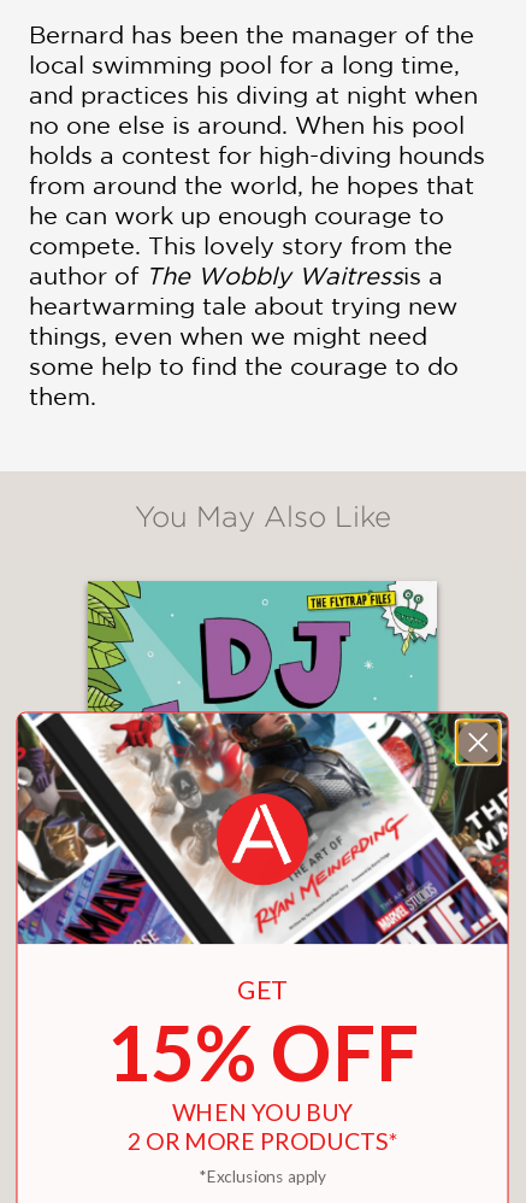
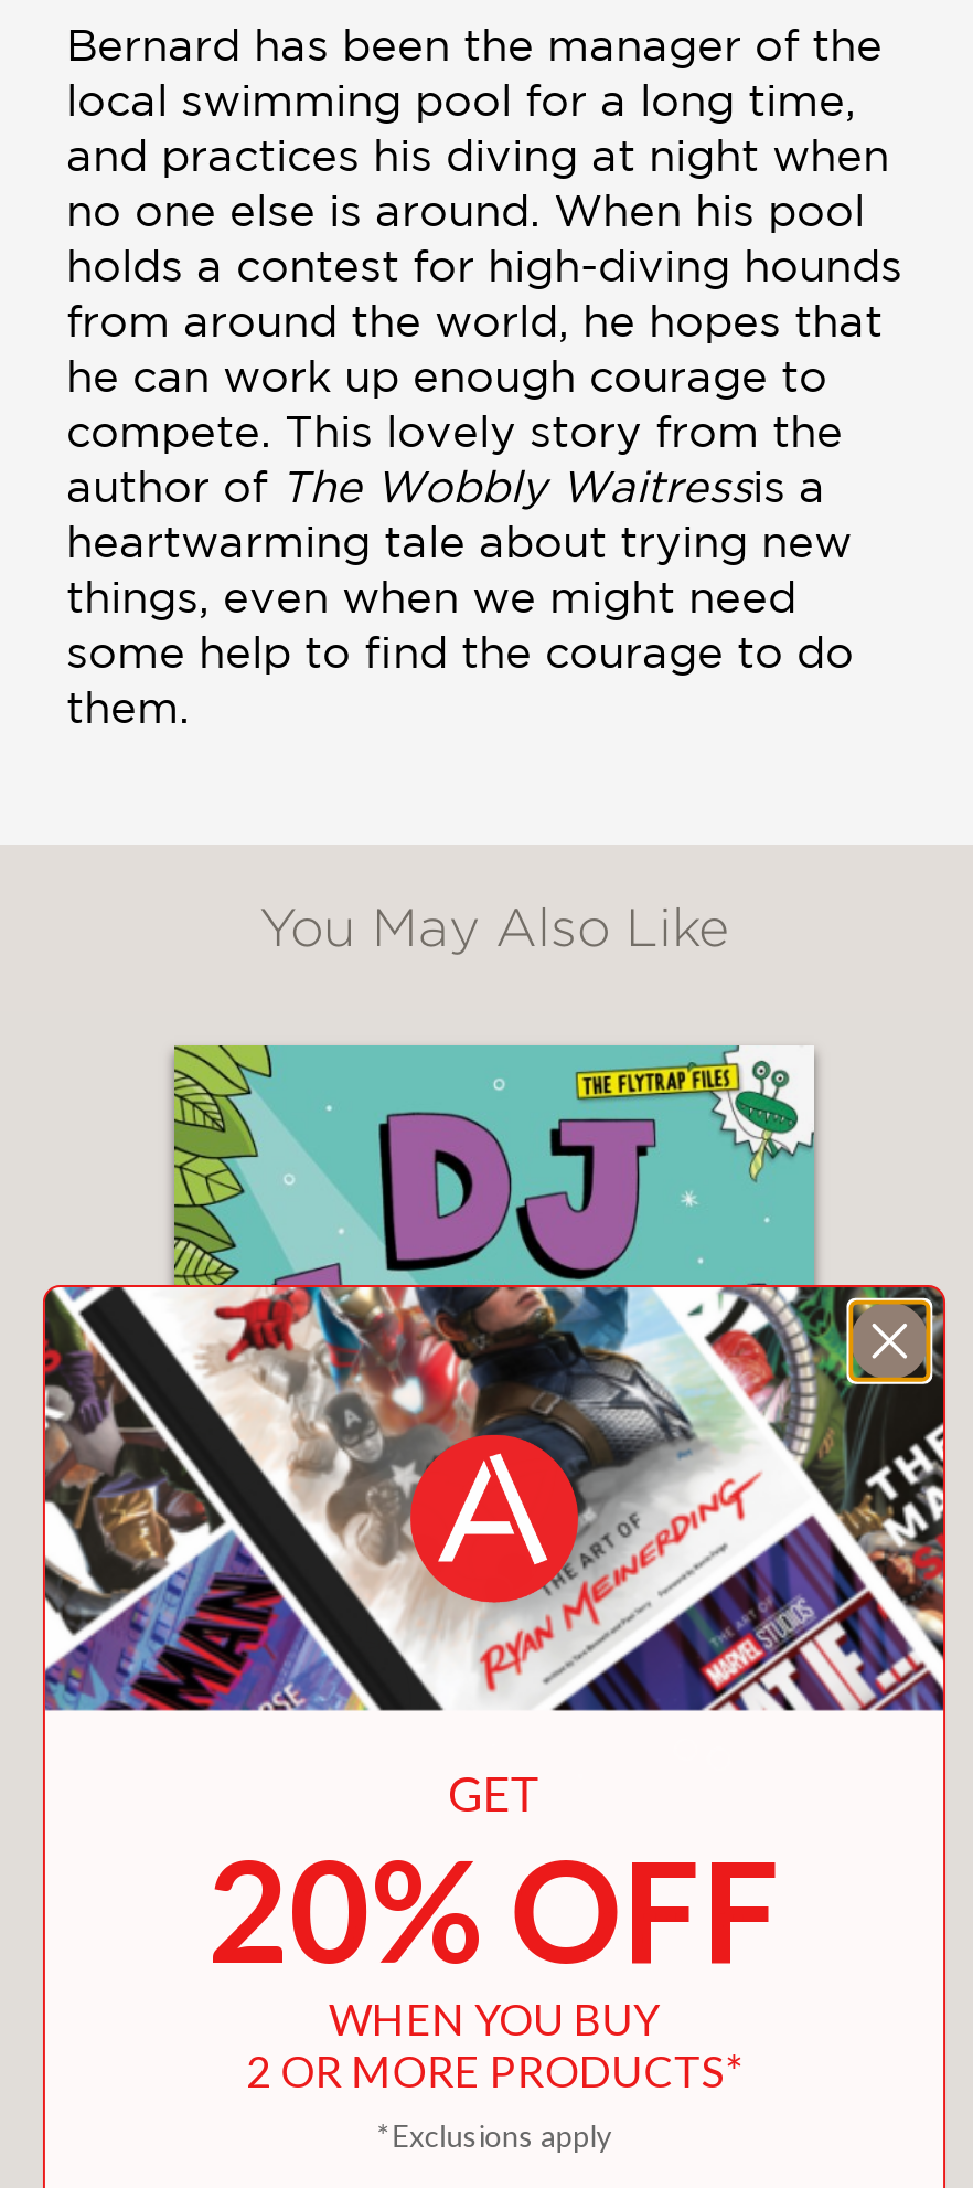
- 15% OFF
+ 20% OFF
